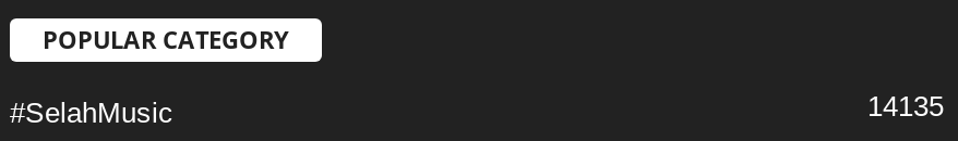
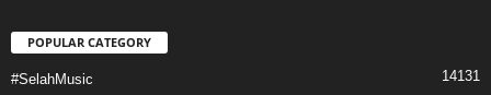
- 14135
+ 14131
